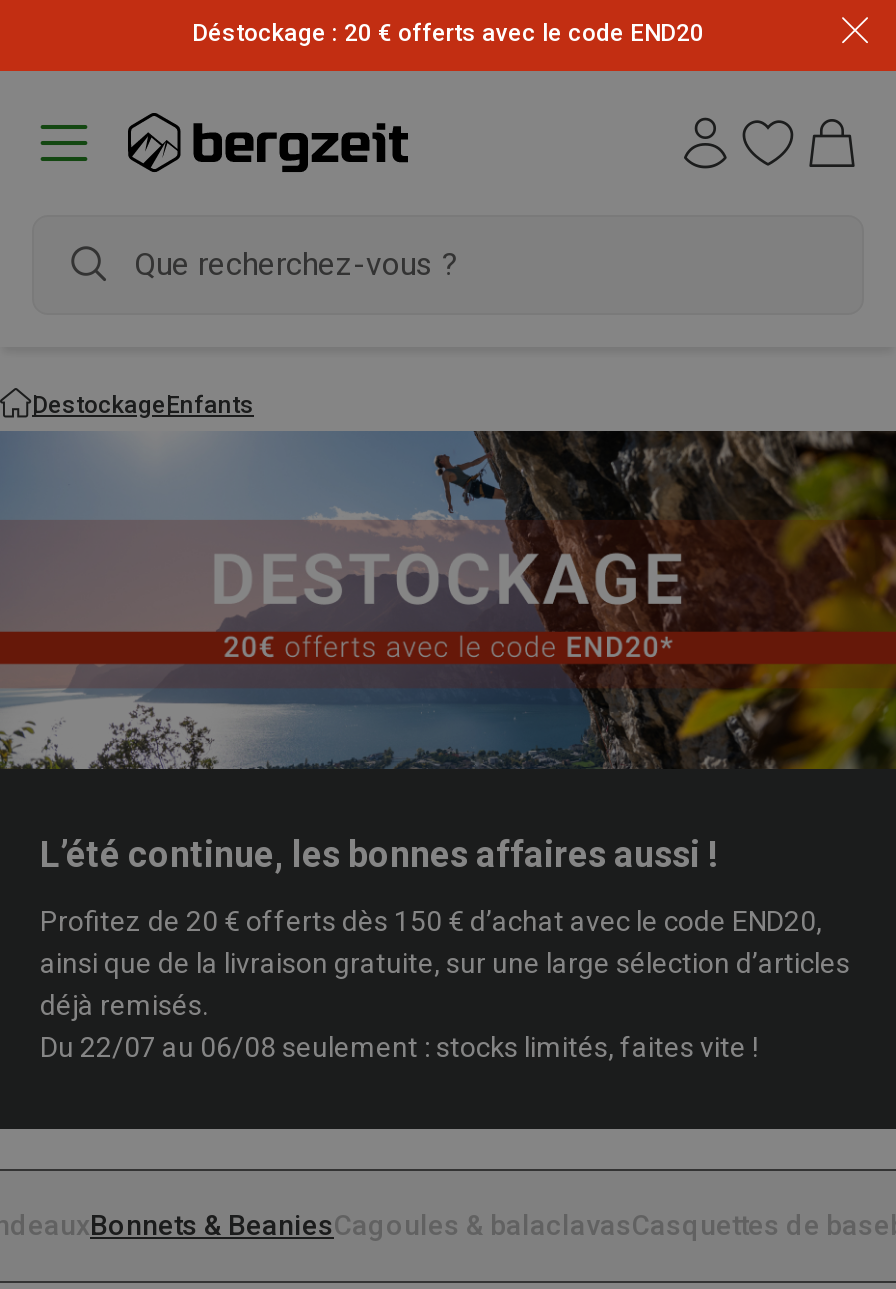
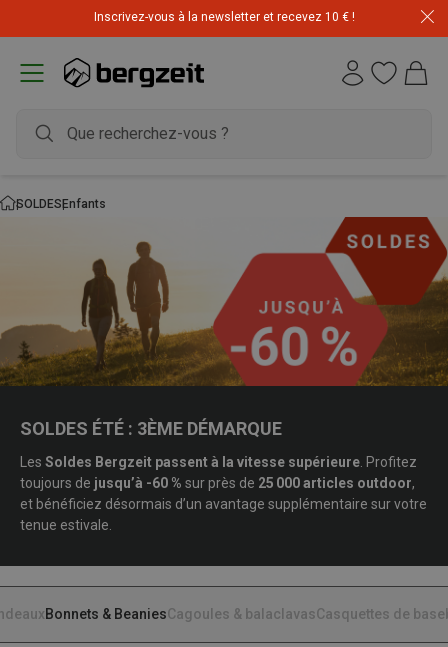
- Déstockage : 20 € offerts avec le code END20
+ Inscrivez-vous à la newsletter et recevez 10 € !

- DestockageEnfants
+ SOLDESEnfants

- [image]
- L’été continue, les bonnes affaires aussi !
+ [image]
+ SOLDES ÉTÉ : 3ÈME DÉMARQUE

- Profitez de 20 € offerts dès 150 € d’achat avec le code END20,
- ainsi que de la livraison gratuite, sur une large sélection d’articles
- déjà remisés.
- Du 22/07 au 06/08 seulement : stocks limités, faites vite !
+ Les Soldes Bergzeit passent à la vitesse supérieure. Profitez
+ toujours de jusqu’à -60 % sur près de 25 000 articles outdoor,
+ et bénéficiez désormais d’un avantage supplémentaire sur votre
+ tenue estivale.
